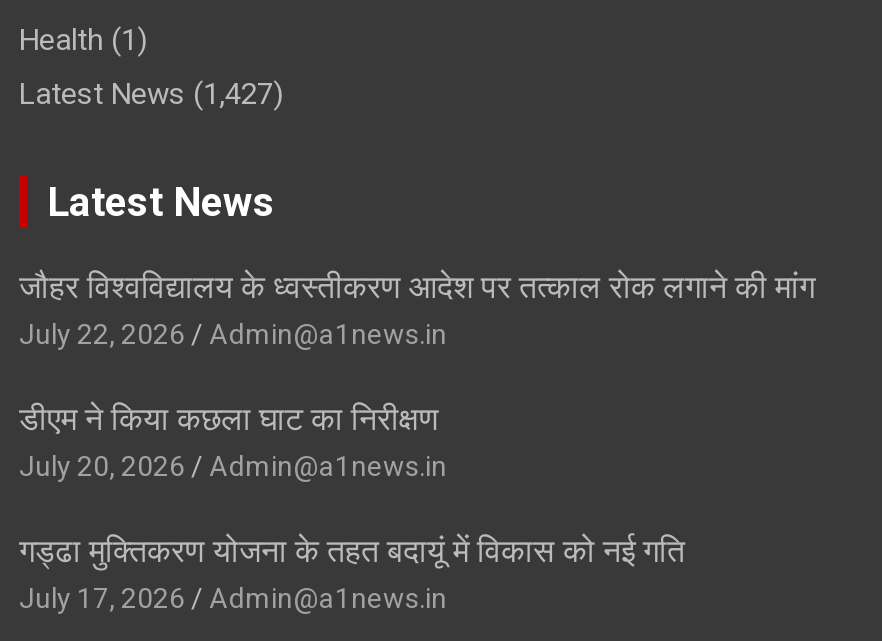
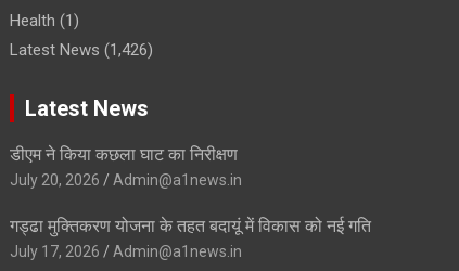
- Latest News (1,427)
+ Latest News (1,426)

- जौहर विश्वविद्यालय के ध्वस्तीकरण आदेश पर तत्काल रोक लगाने की मांग
- July 22, 2026
- Admin@a1news.in
